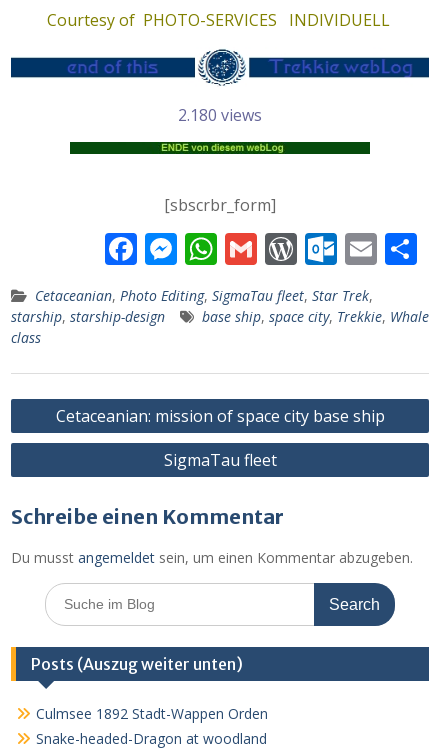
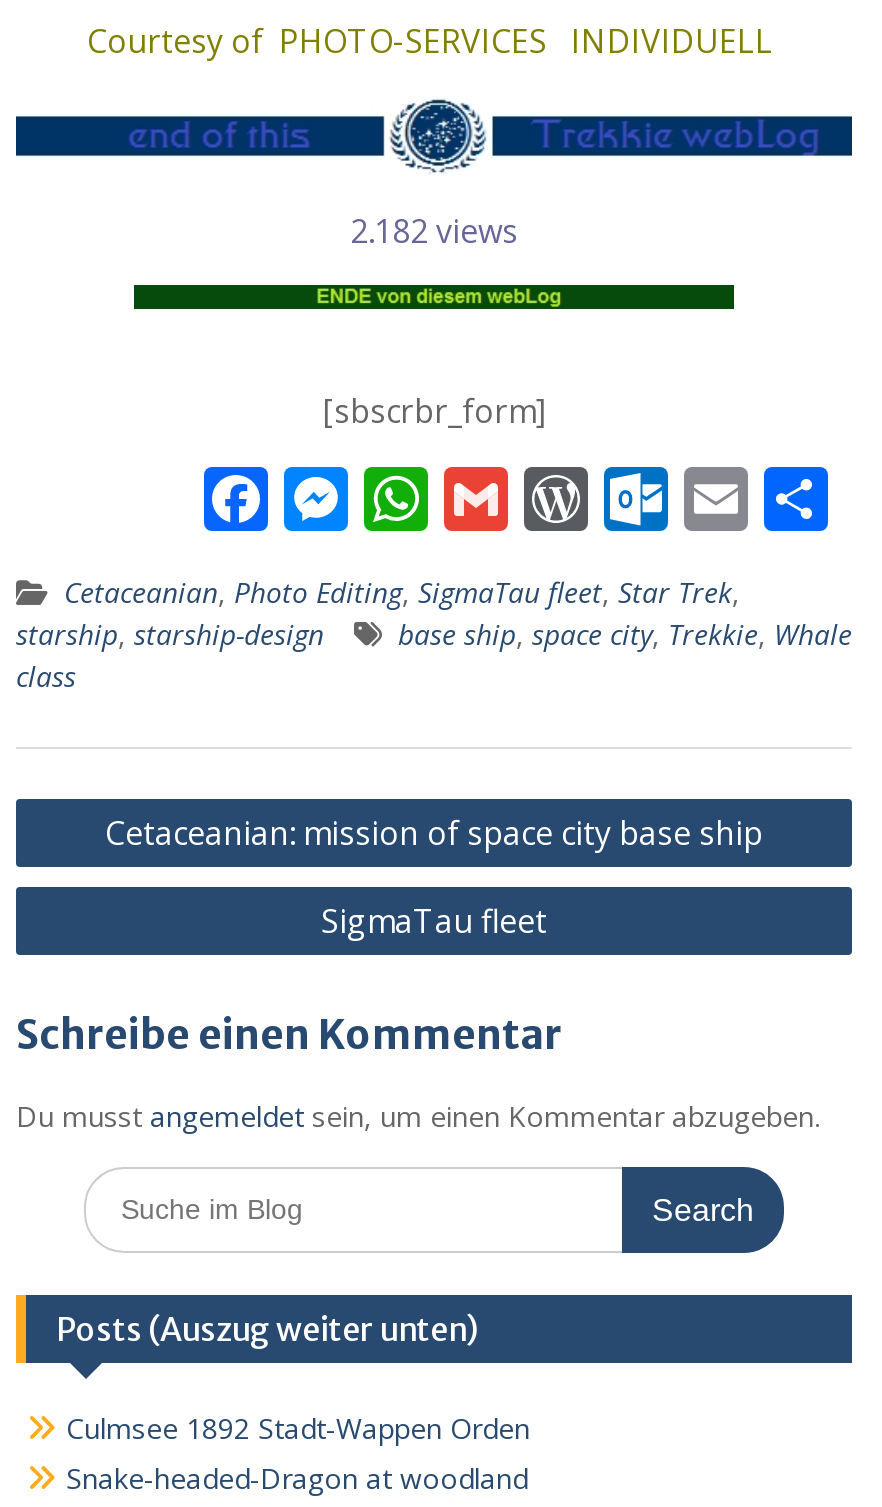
- 2.180 views
+ 2.182 views
